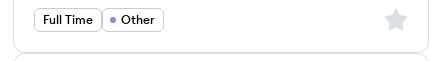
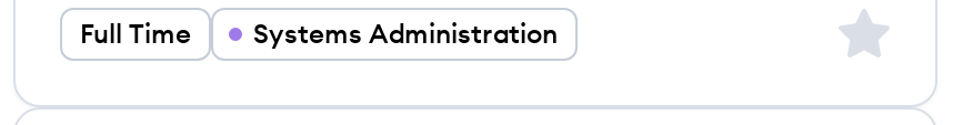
- Other
+ Systems Administration
